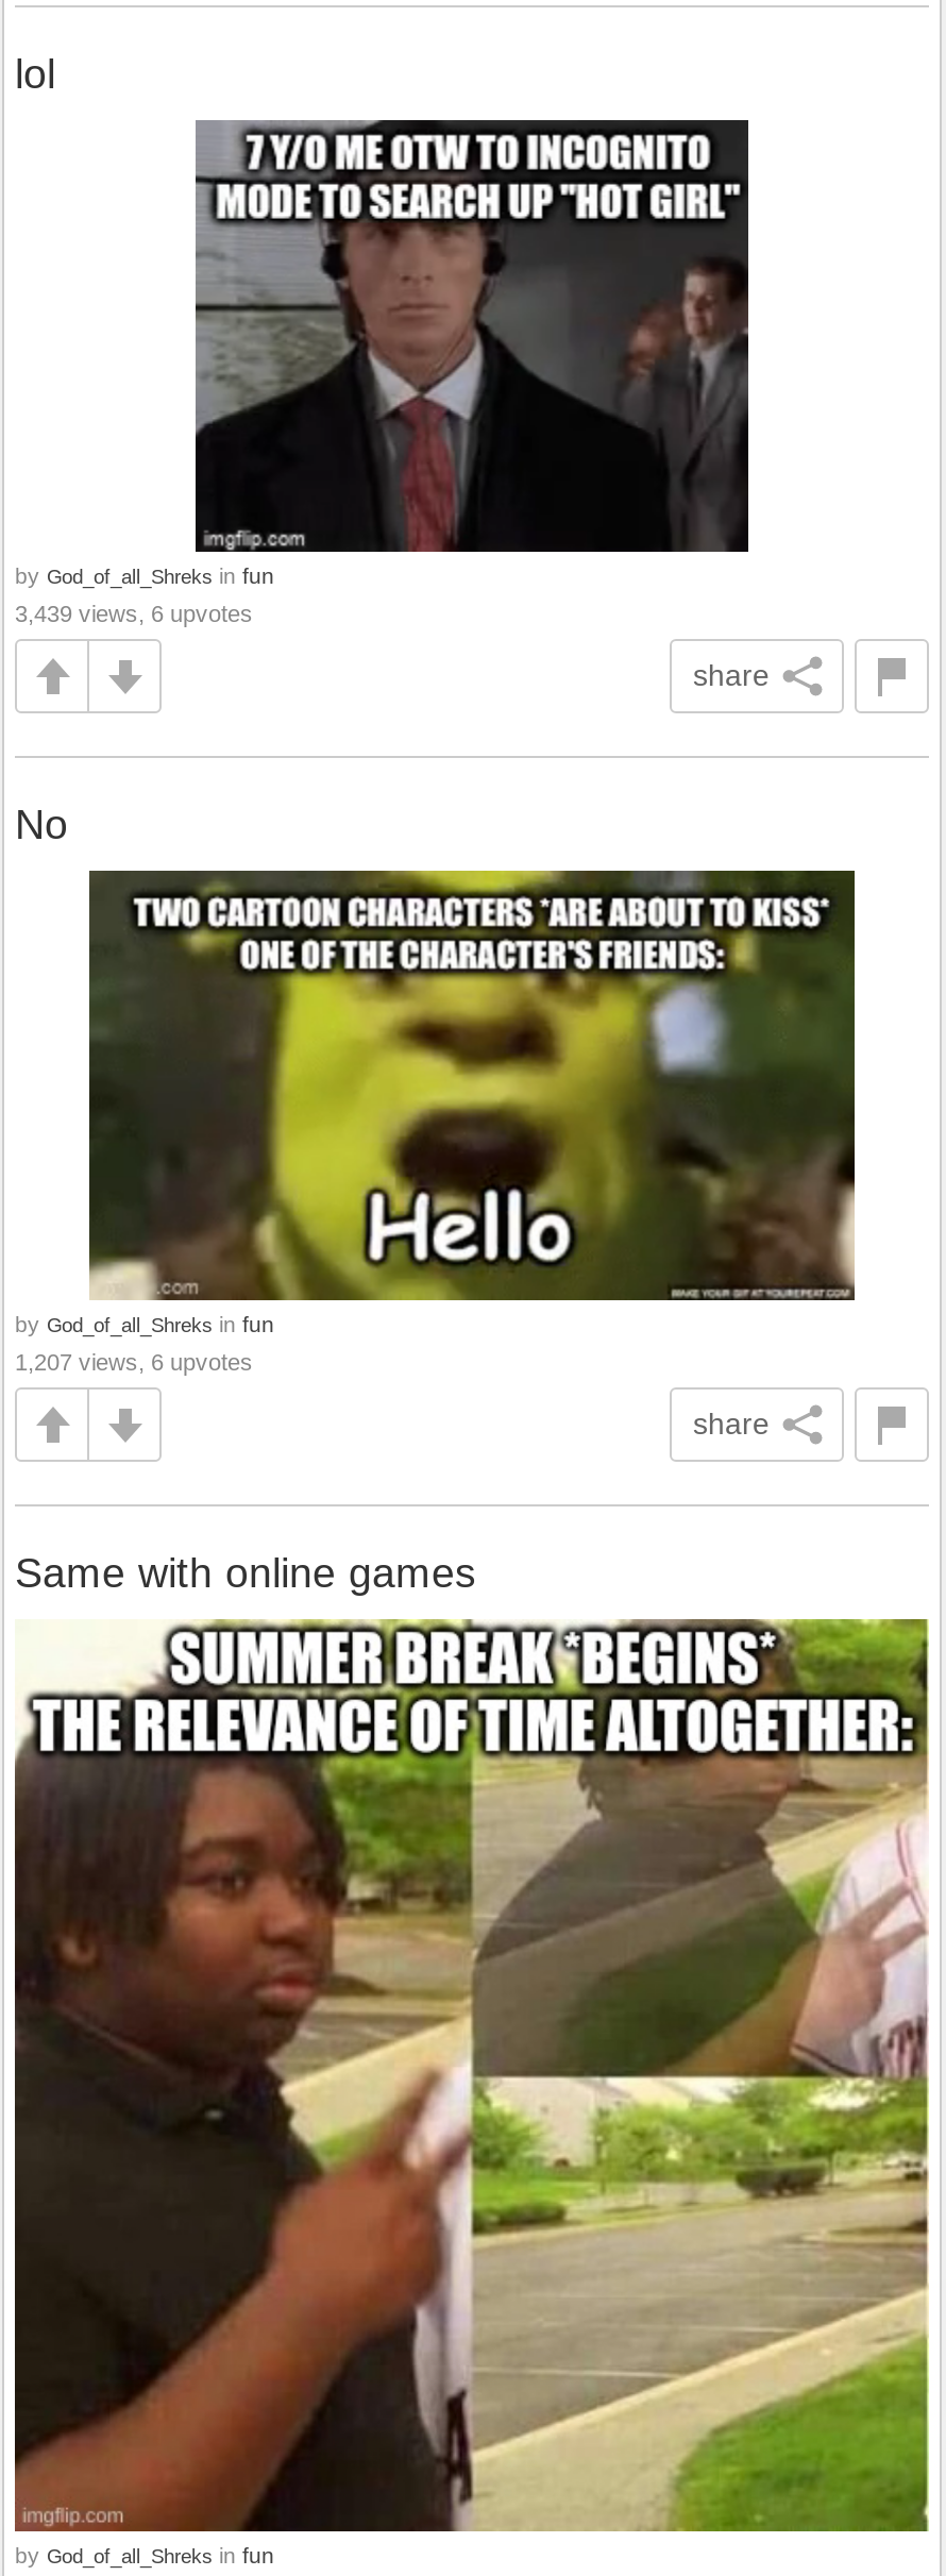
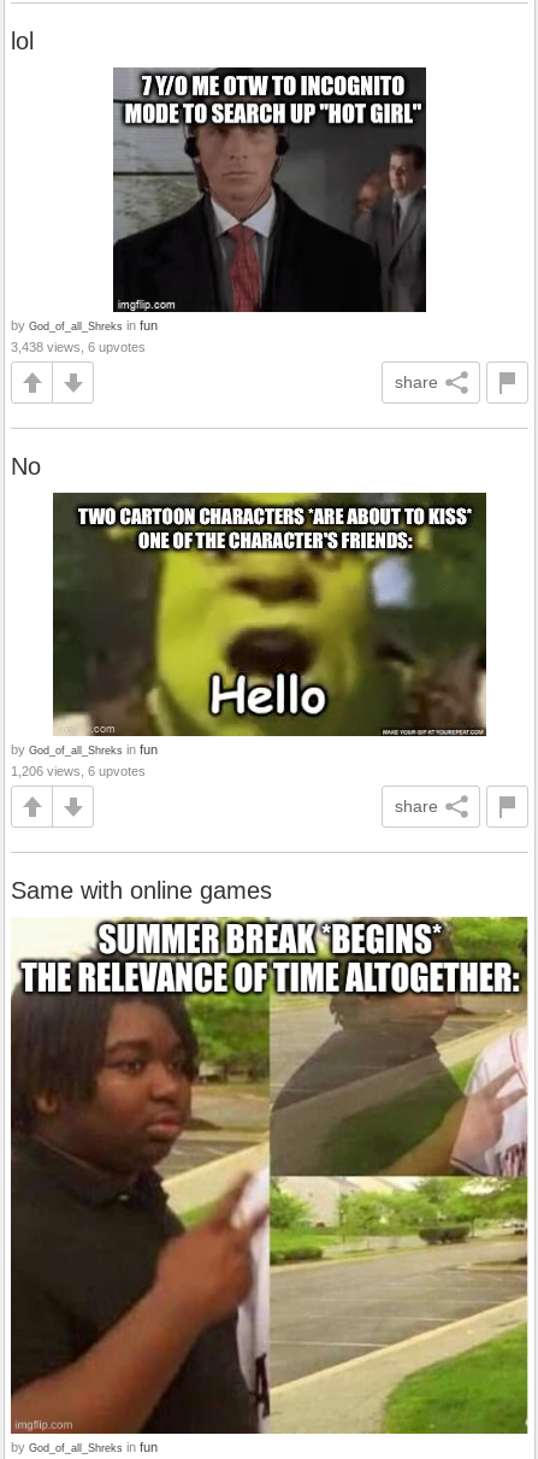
- 3,439 views, 6 upvotes
+ 3,438 views, 6 upvotes

- 1,207 views, 6 upvotes
+ 1,206 views, 6 upvotes
